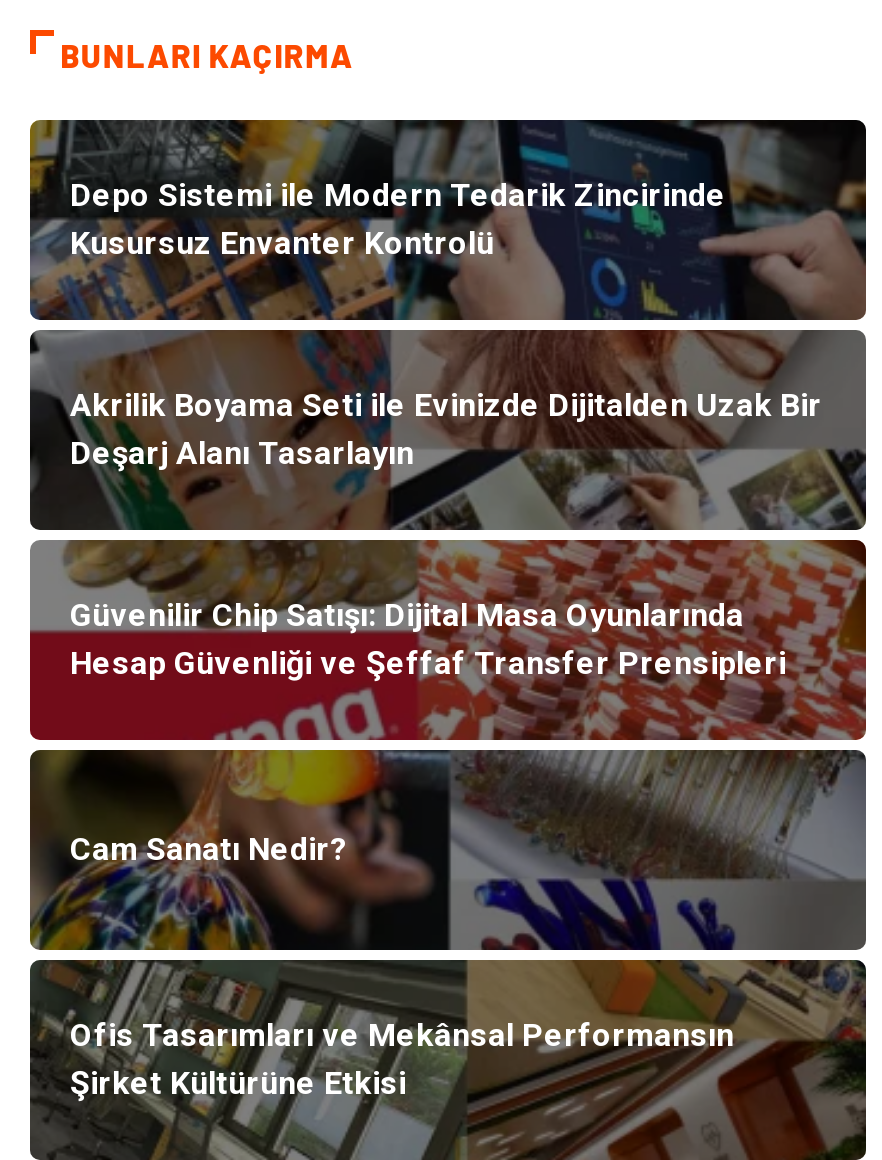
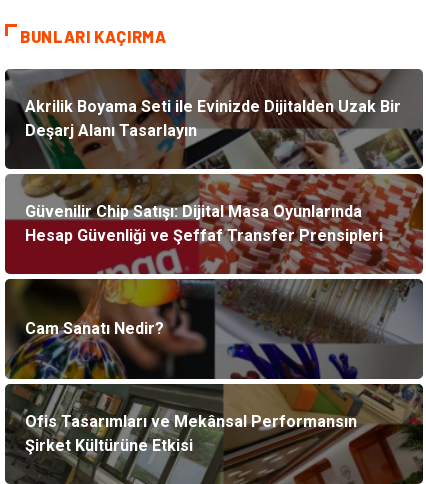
- [image]
- Depo Sistemi ile Modern Tedarik Zincirinde
- Kusursuz Envanter Kontrolü
